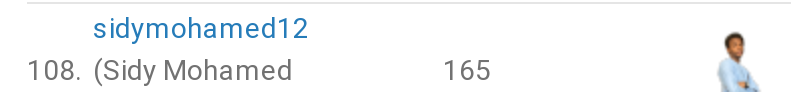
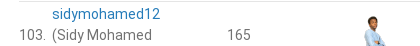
- 108. (Sidy Mohamed
+ 103. (Sidy Mohamed
